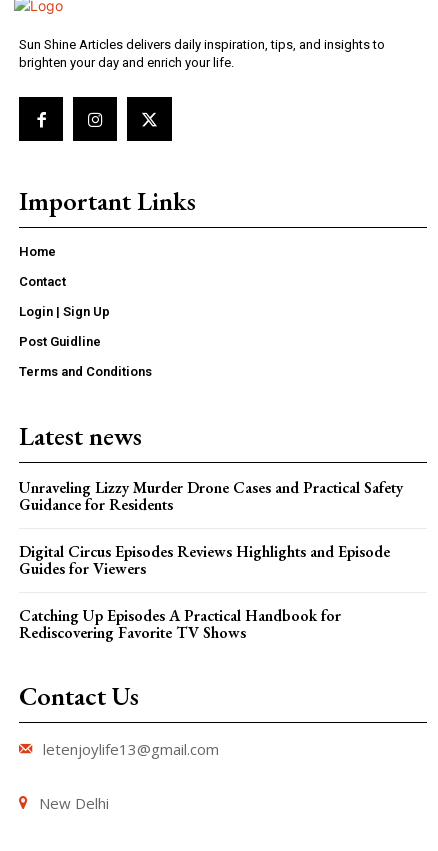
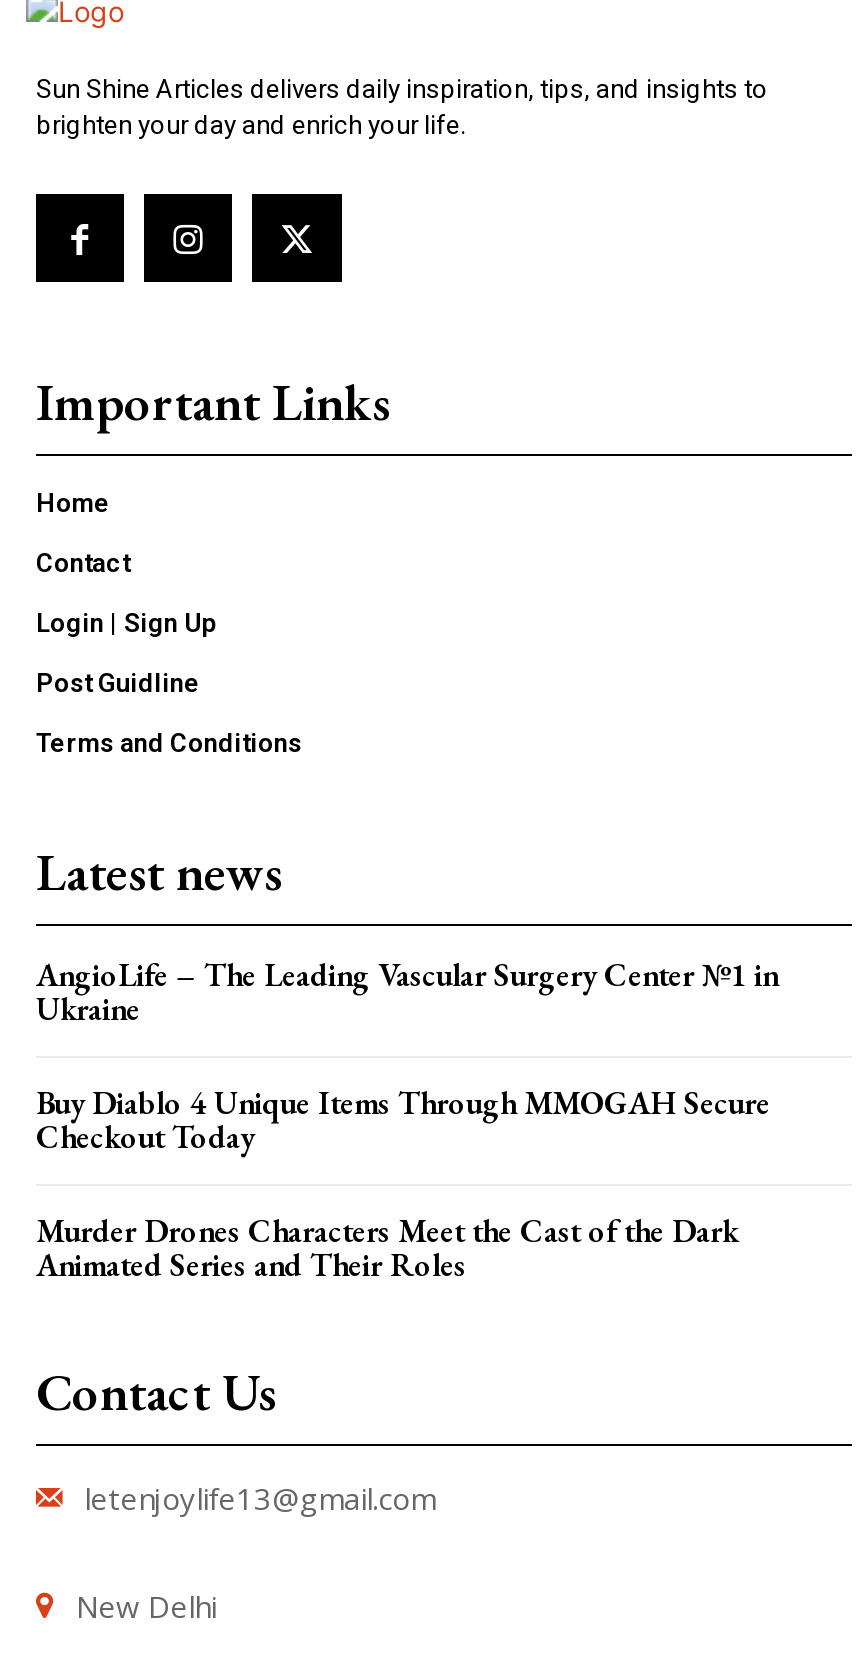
- Unraveling Lizzy Murder Drone Cases and Practical Safety
- Guidance for Residents
+ AngioLife – The Leading Vascular Surgery Center №1 in
+ Ukraine

- Digital Circus Episodes Reviews Highlights and Episode
- Guides for Viewers
+ Buy Diablo 4 Unique Items Through MMOGAH Secure
+ Checkout Today

- Catching Up Episodes A Practical Handbook for
- Rediscovering Favorite TV Shows
+ Murder Drones Characters Meet the Cast of the Dark
+ Animated Series and Their Roles
